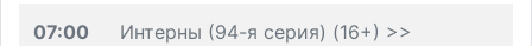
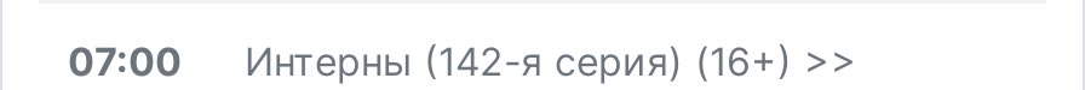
- Интерны (94-я серия) (16+) >>
+ Интерны (142-я серия) (16+) >>
